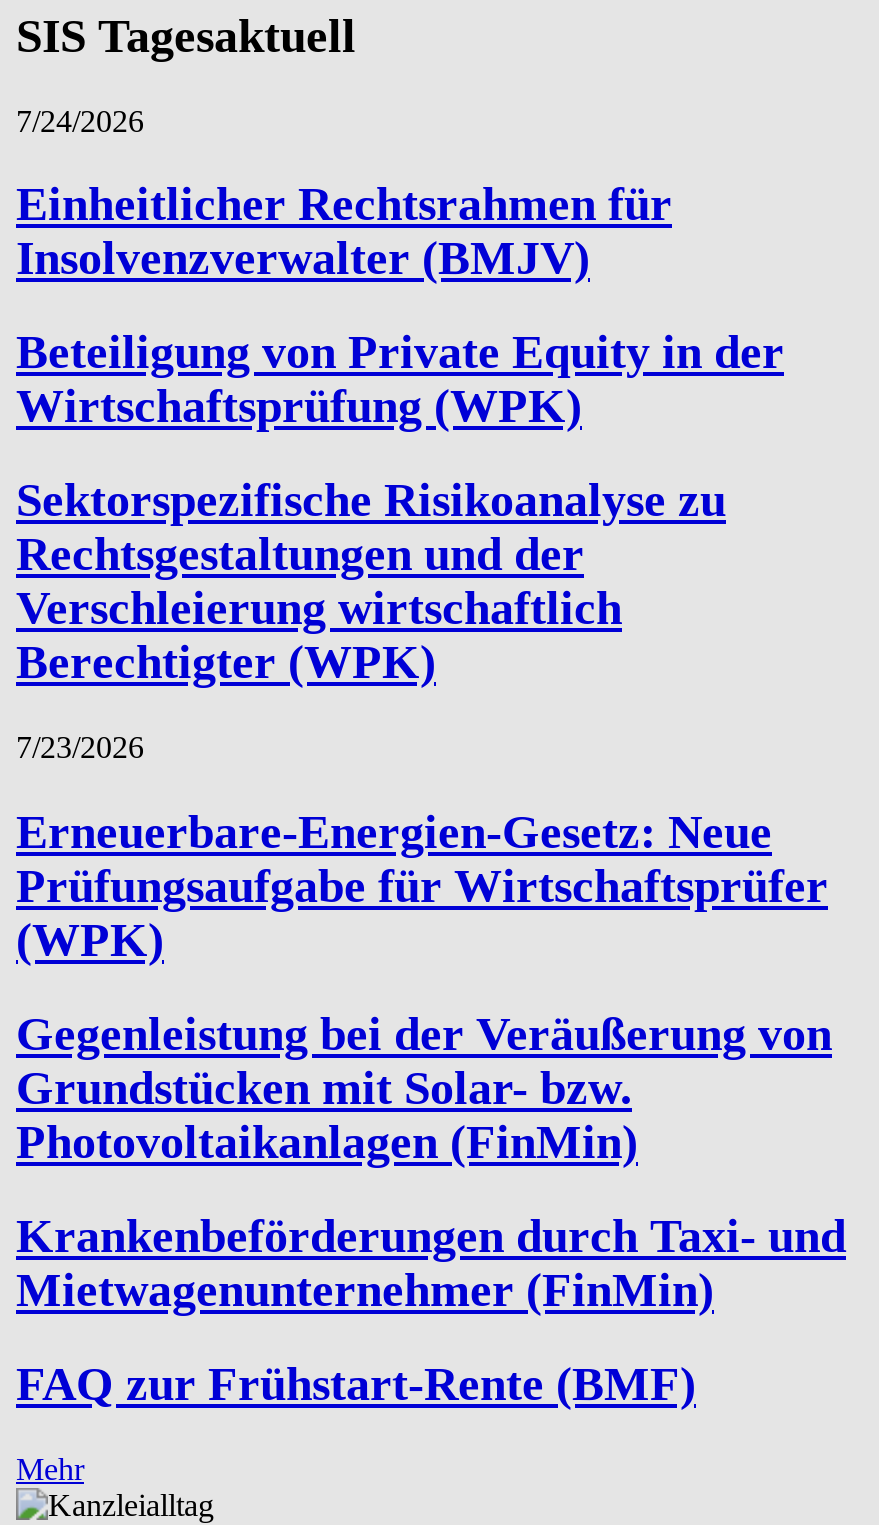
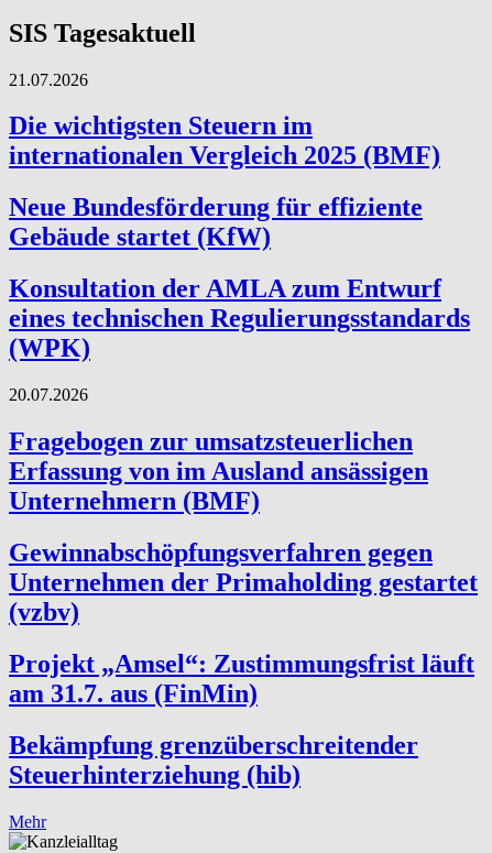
- 7/24/2026
- Einheitlicher Rechtsrahmen für
- Insolvenzverwalter (BMJV)
- Beteiligung von Private Equity in der
- Wirtschaftsprüfung (WPK)
- Sektorspezifische Risikoanalyse zu
- Rechtsgestaltungen und der
- Verschleierung wirtschaftlich
- Berechtigter (WPK)
- 7/23/2026
- Erneuerbare-Energien-Gesetz: Neue
- Prüfungsaufgabe für Wirtschaftsprüfer
+ 21.07.2026
+ Die wichtigsten Steuern im
+ internationalen Vergleich 2025 (BMF)
+ Neue Bundesförderung für effiziente
+ Gebäude startet (KfW)
+ Konsultation der AMLA zum Entwurf
+ eines technischen Regulierungsstandards

moved up: (WPK)

- Gegenleistung bei der Veräußerung von
- Grundstücken mit Solar- bzw.
- Photovoltaikanlagen (FinMin)
- Krankenbeförderungen durch Taxi- und
- Mietwagenunternehmer (FinMin)
- FAQ zur Frühstart-Rente (BMF)
+ 20.07.2026
+ Fragebogen zur umsatzsteuerlichen
+ Erfassung von im Ausland ansässigen
+ Unternehmern (BMF)
+ Gewinnabschöpfungsverfahren gegen
+ Unternehmen der Primaholding gestartet
+ (vzbv)
+ Projekt „Amsel“: Zustimmungsfrist läuft
+ am 31.7. aus (FinMin)
+ Bekämpfung grenzüberschreitender
+ Steuerhinterziehung (hib)
